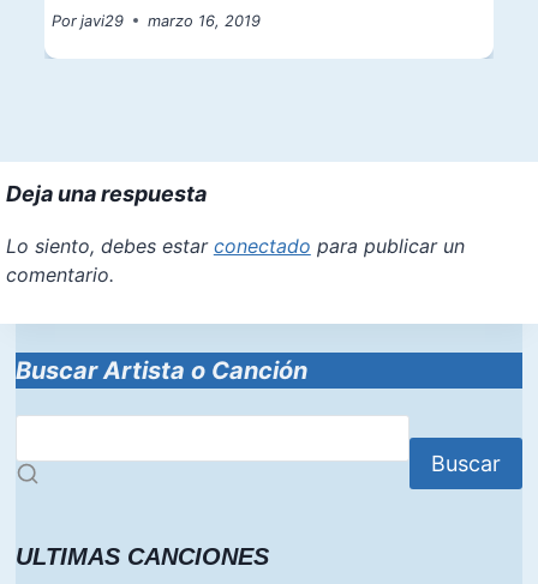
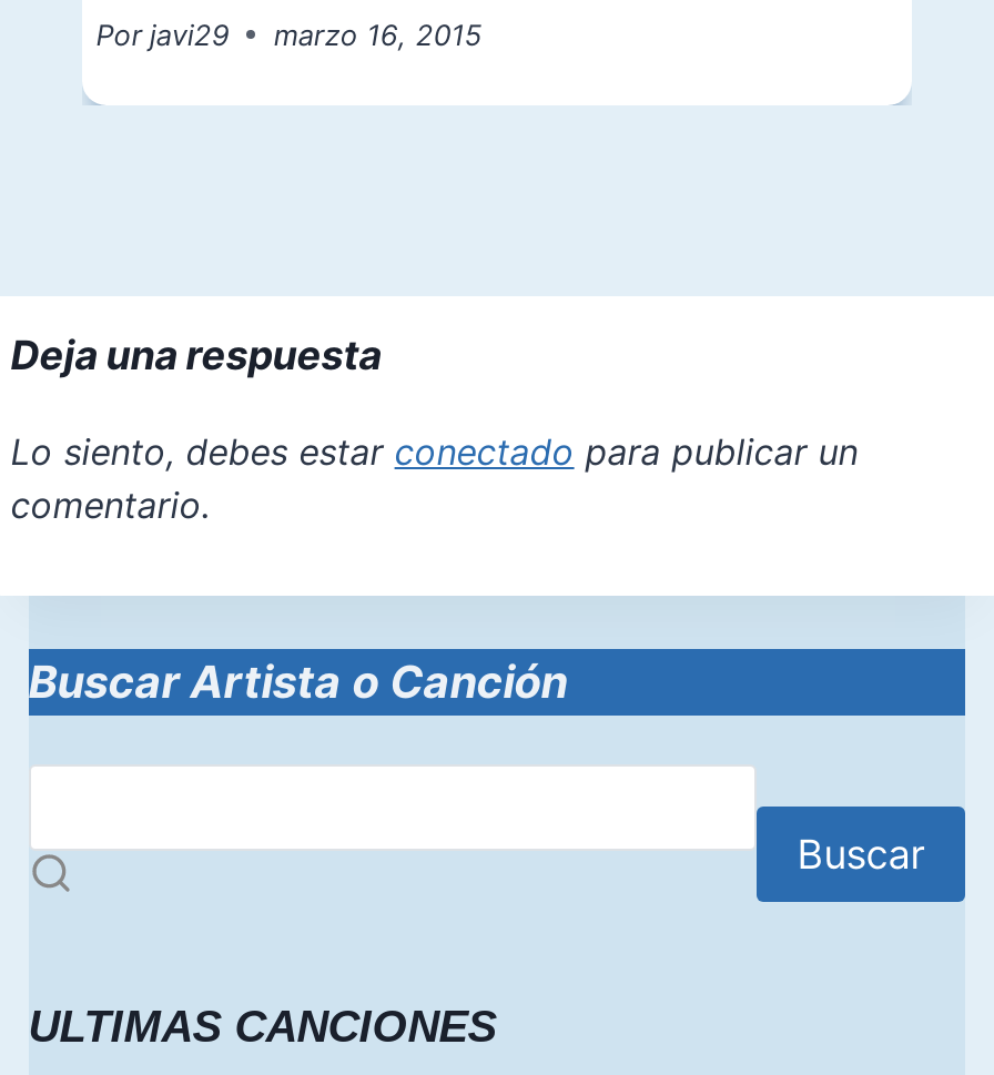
- Por javi29 marzo 16, 2019
+ Por javi29 marzo 16, 2015
